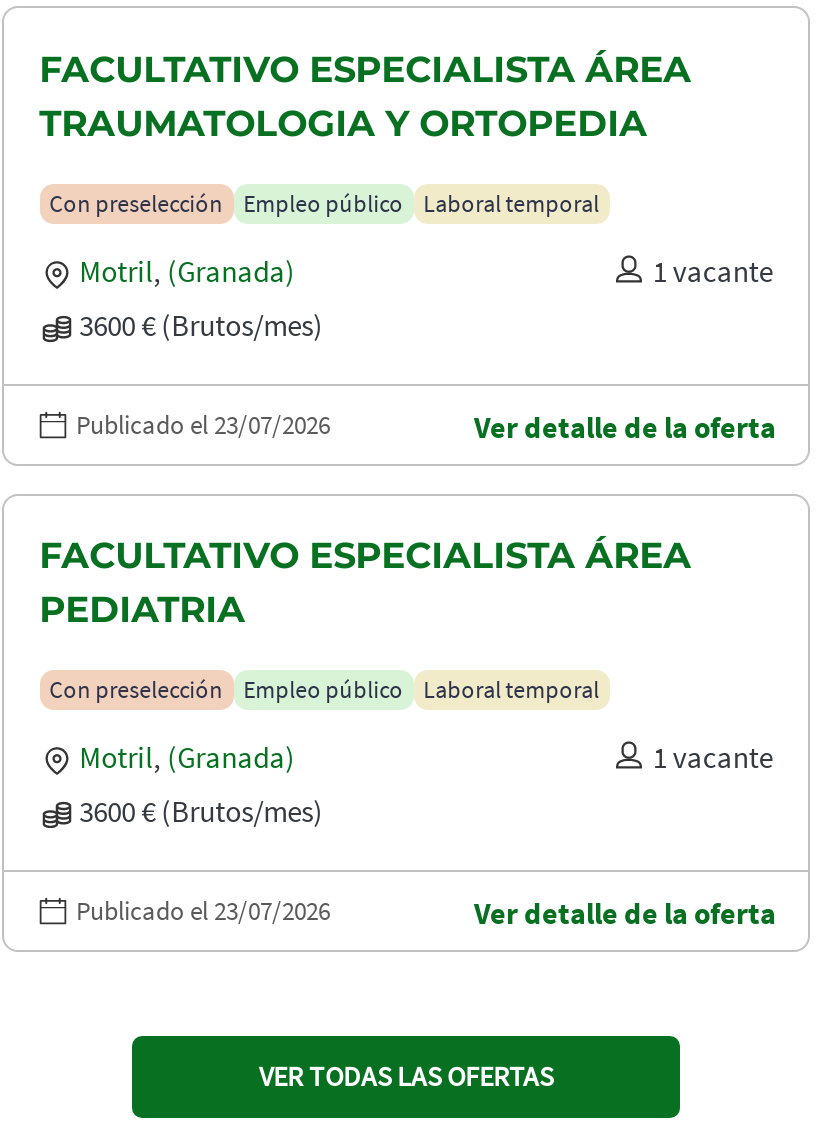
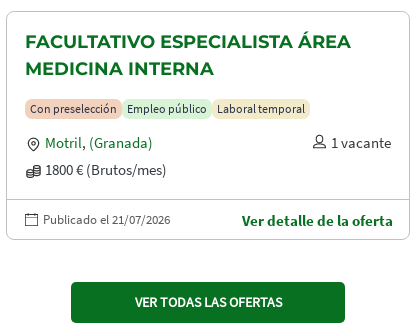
- TRAUMATOLOGIA Y ORTOPEDIA
+ MEDICINA INTERNA

- 3600 € (Brutos/mes)
- Publicado el 23/07/2026
- Ver detalle de la oferta
- FACULTATIVO ESPECIALISTA ÁREA
- PEDIATRIA
- Con preselección
- Empleo público
- Laboral temporal
- Motril, (Granada)
- 1 vacante
- 3600 € (Brutos/mes)
- Publicado el 23/07/2026
+ 1800 € (Brutos/mes)
+ Publicado el 21/07/2026
